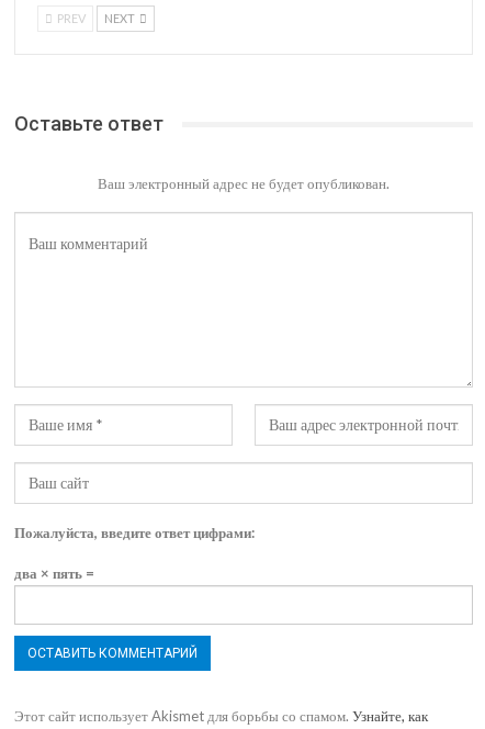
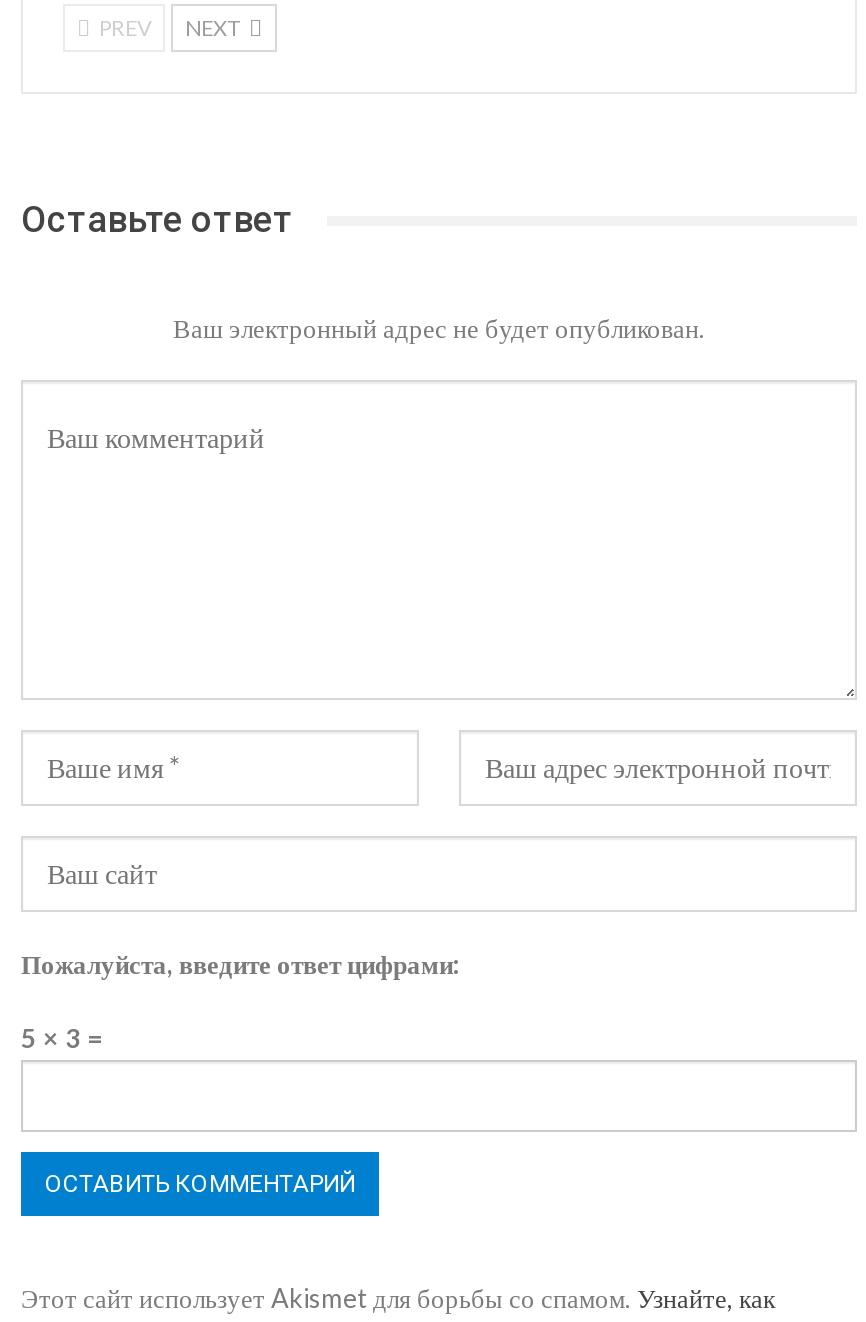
- два × пять =
+ 5 × 3 =
